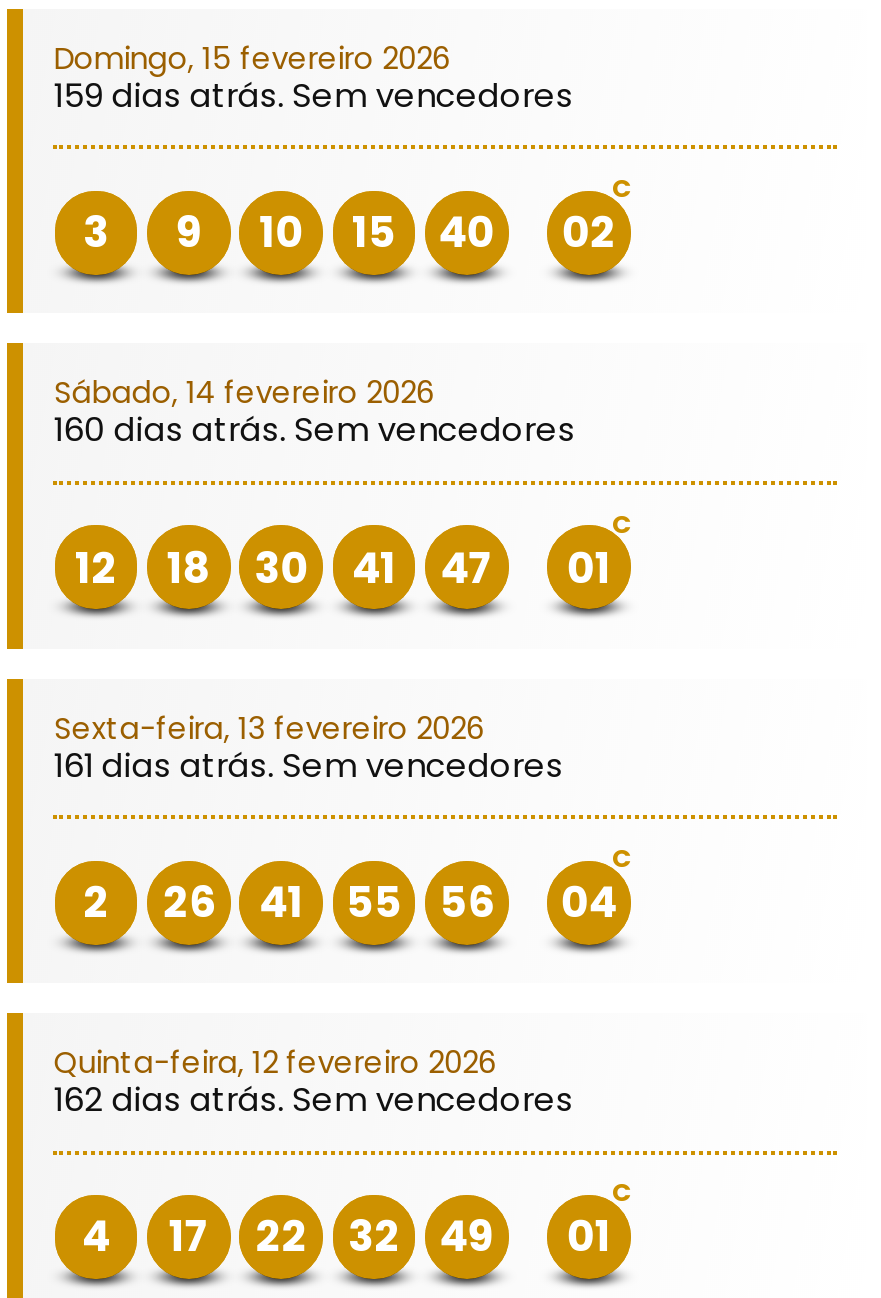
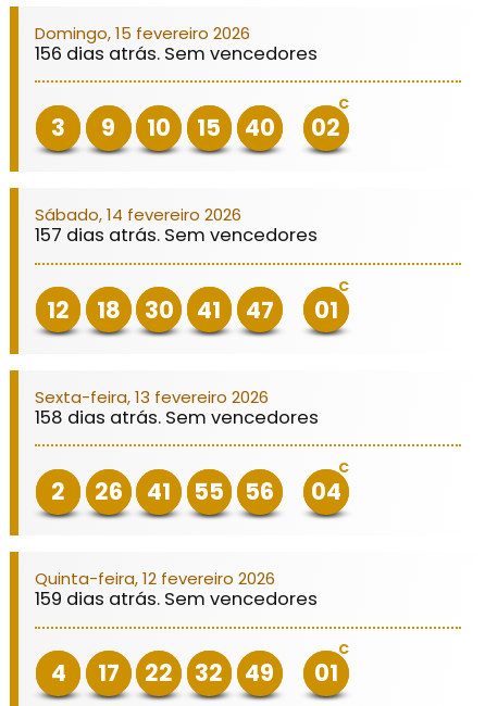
moved down: 159 dias atrás. Sem vencedores

+ 156 dias atrás. Sem vencedores

- 160 dias atrás. Sem vencedores
+ 157 dias atrás. Sem vencedores

- 161 dias atrás. Sem vencedores
+ 158 dias atrás. Sem vencedores

- 162 dias atrás. Sem vencedores
